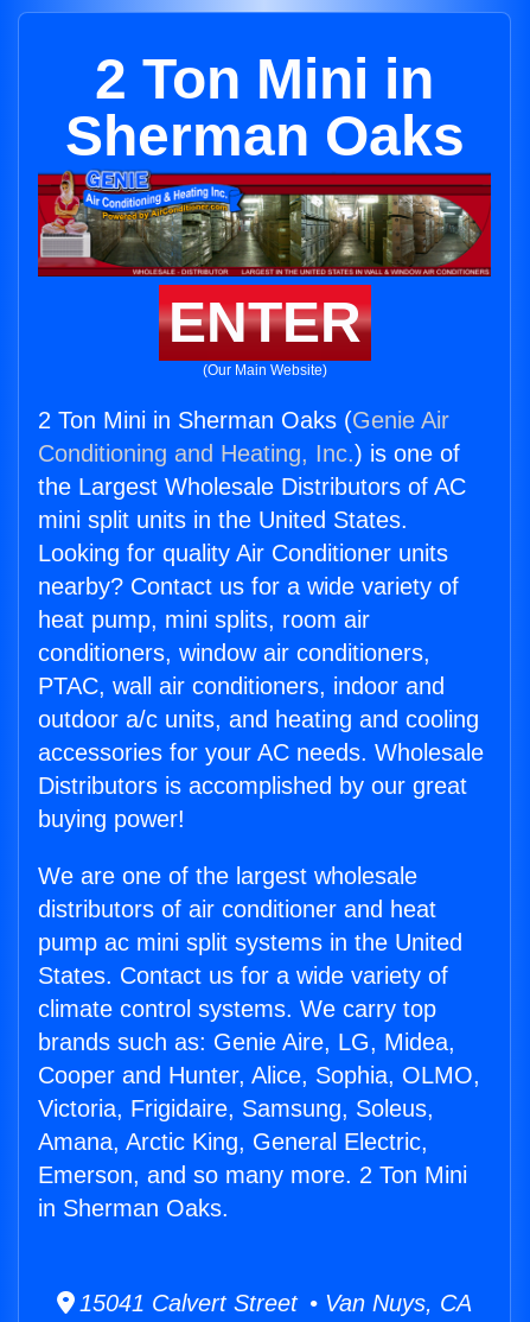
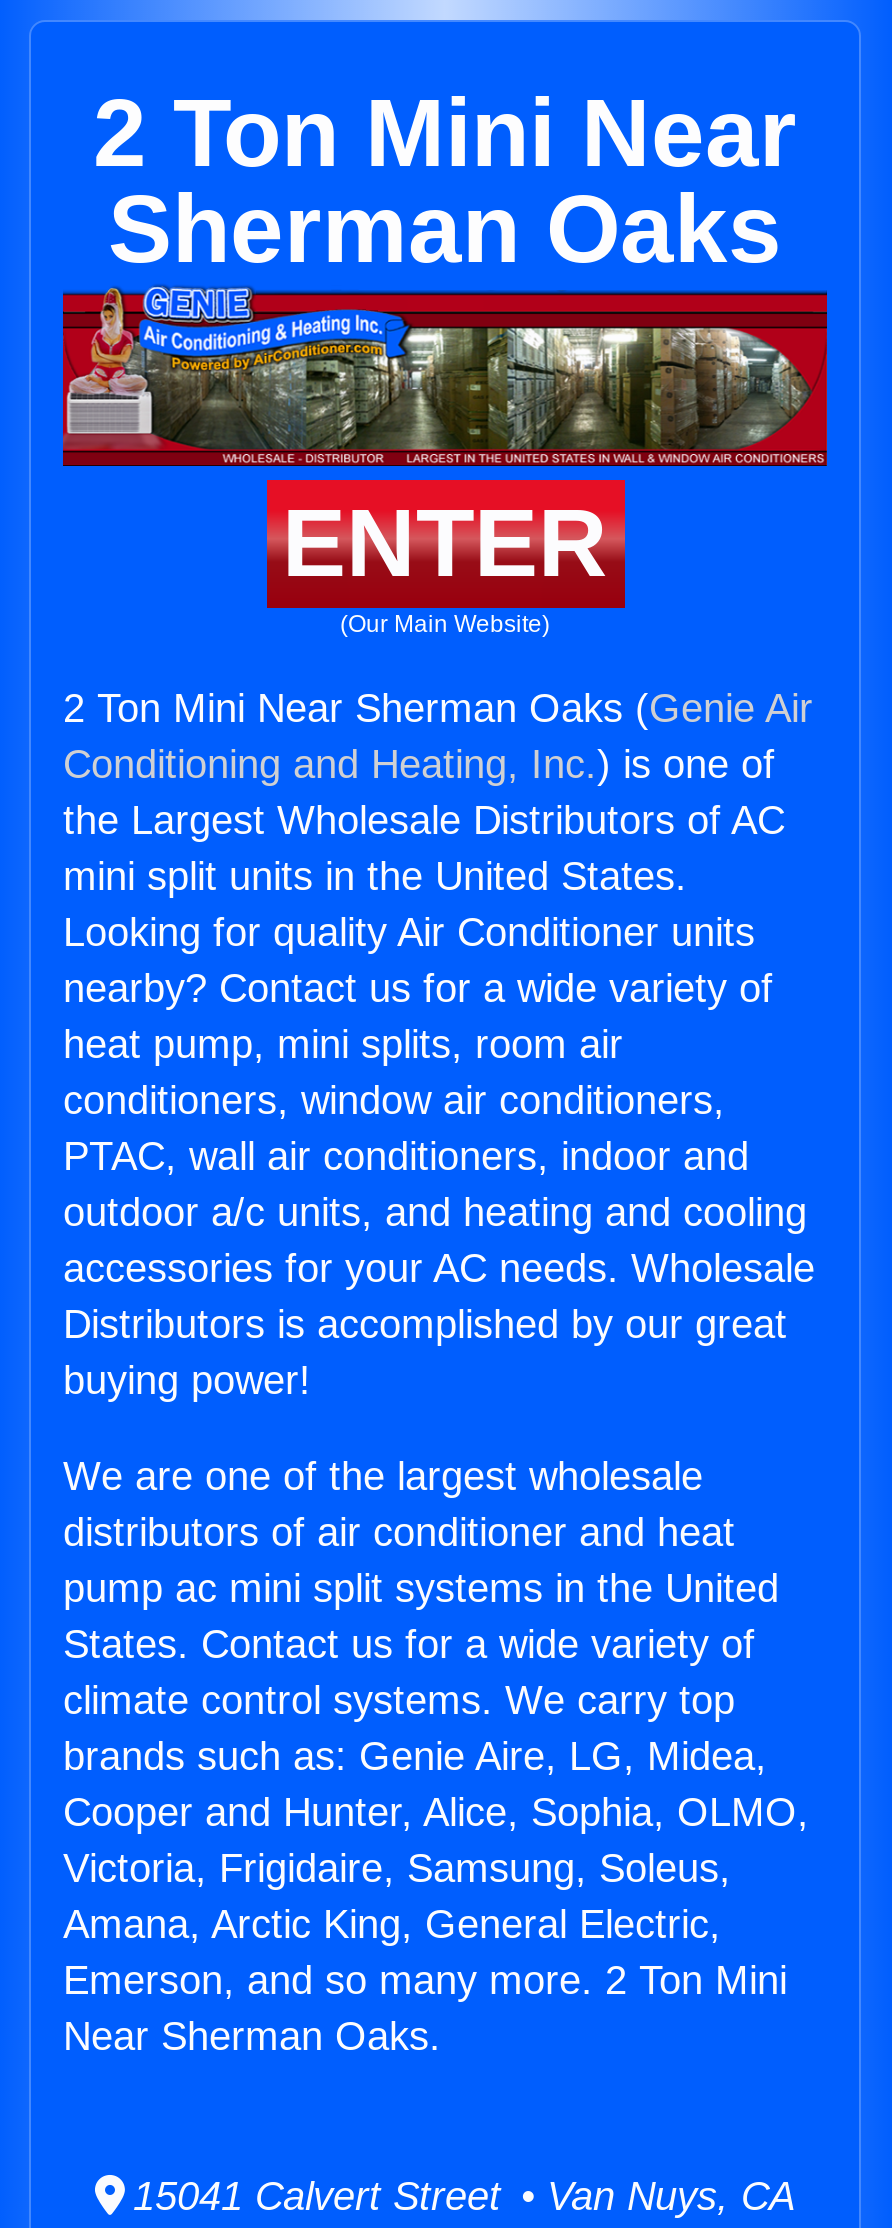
- 2 Ton Mini in
+ 2 Ton Mini Near

- 2 Ton Mini in Sherman Oaks (Genie Air
+ 2 Ton Mini Near Sherman Oaks (Genie Air

- in Sherman Oaks.
+ Near Sherman Oaks.
